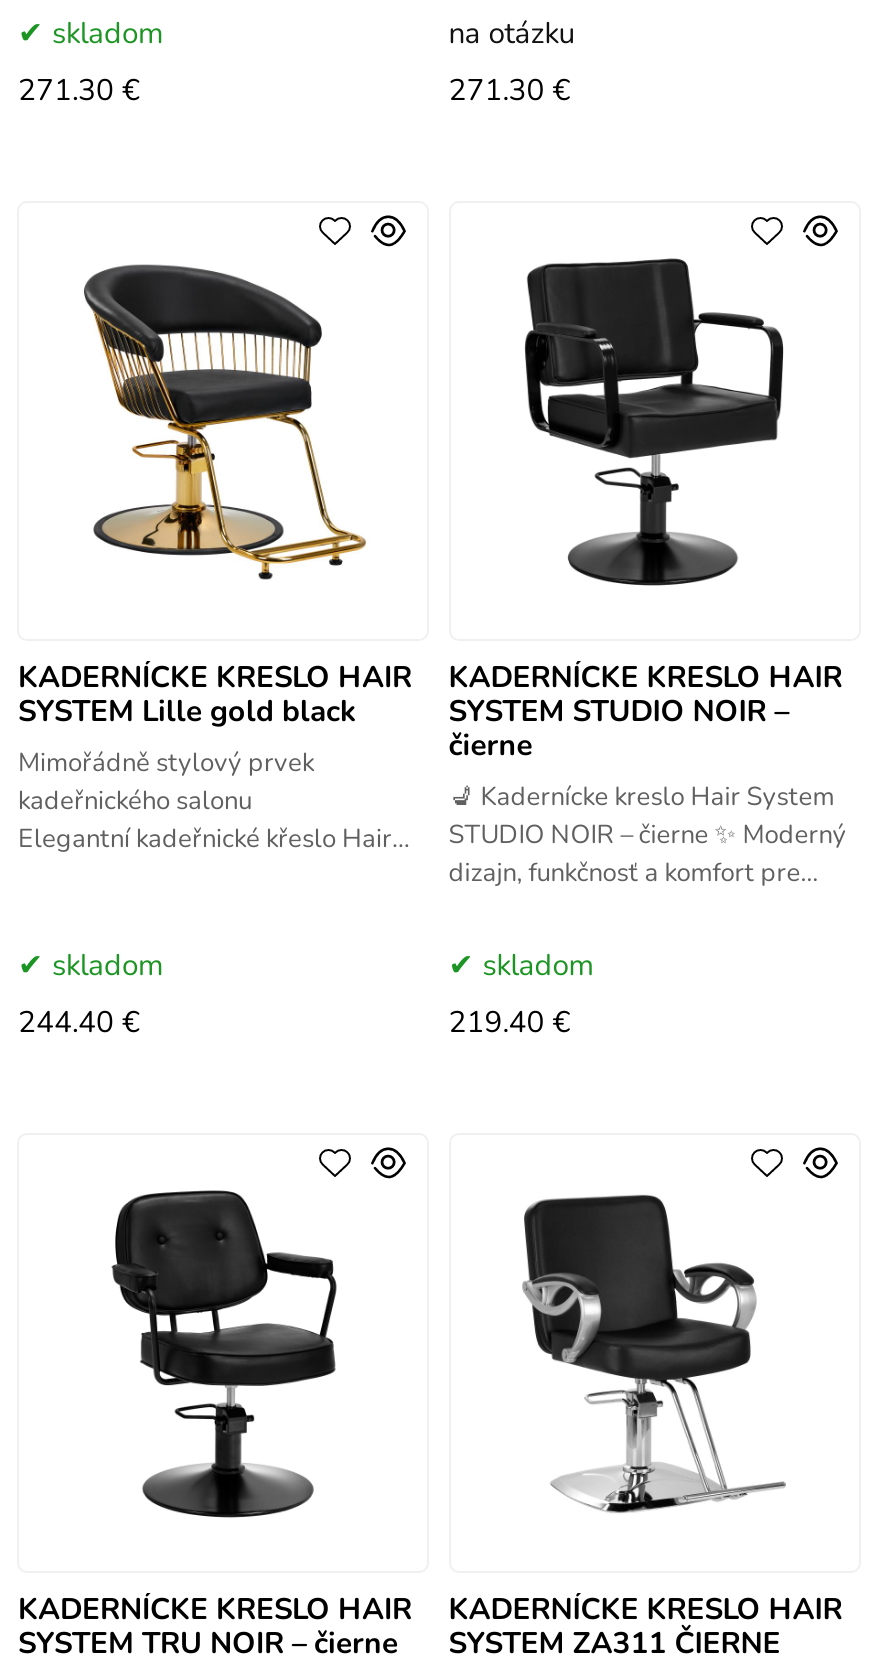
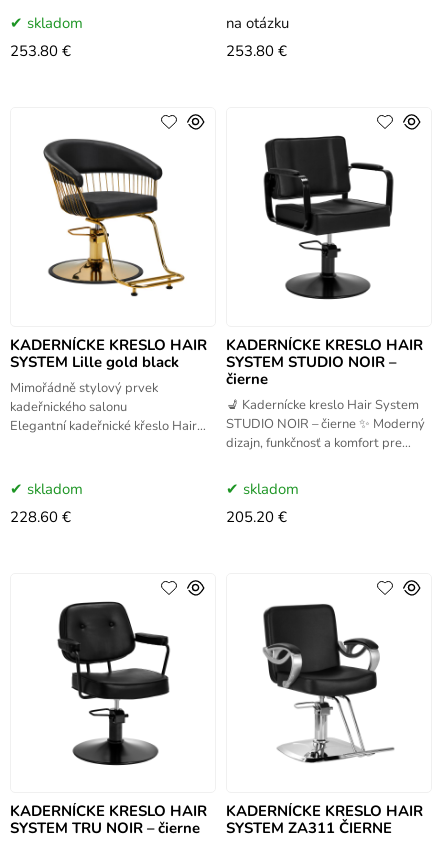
- 271.30 €
+ 253.80 €

- 271.30 €
+ 253.80 €

- 244.40 €
+ 228.60 €

- 219.40 €
+ 205.20 €
